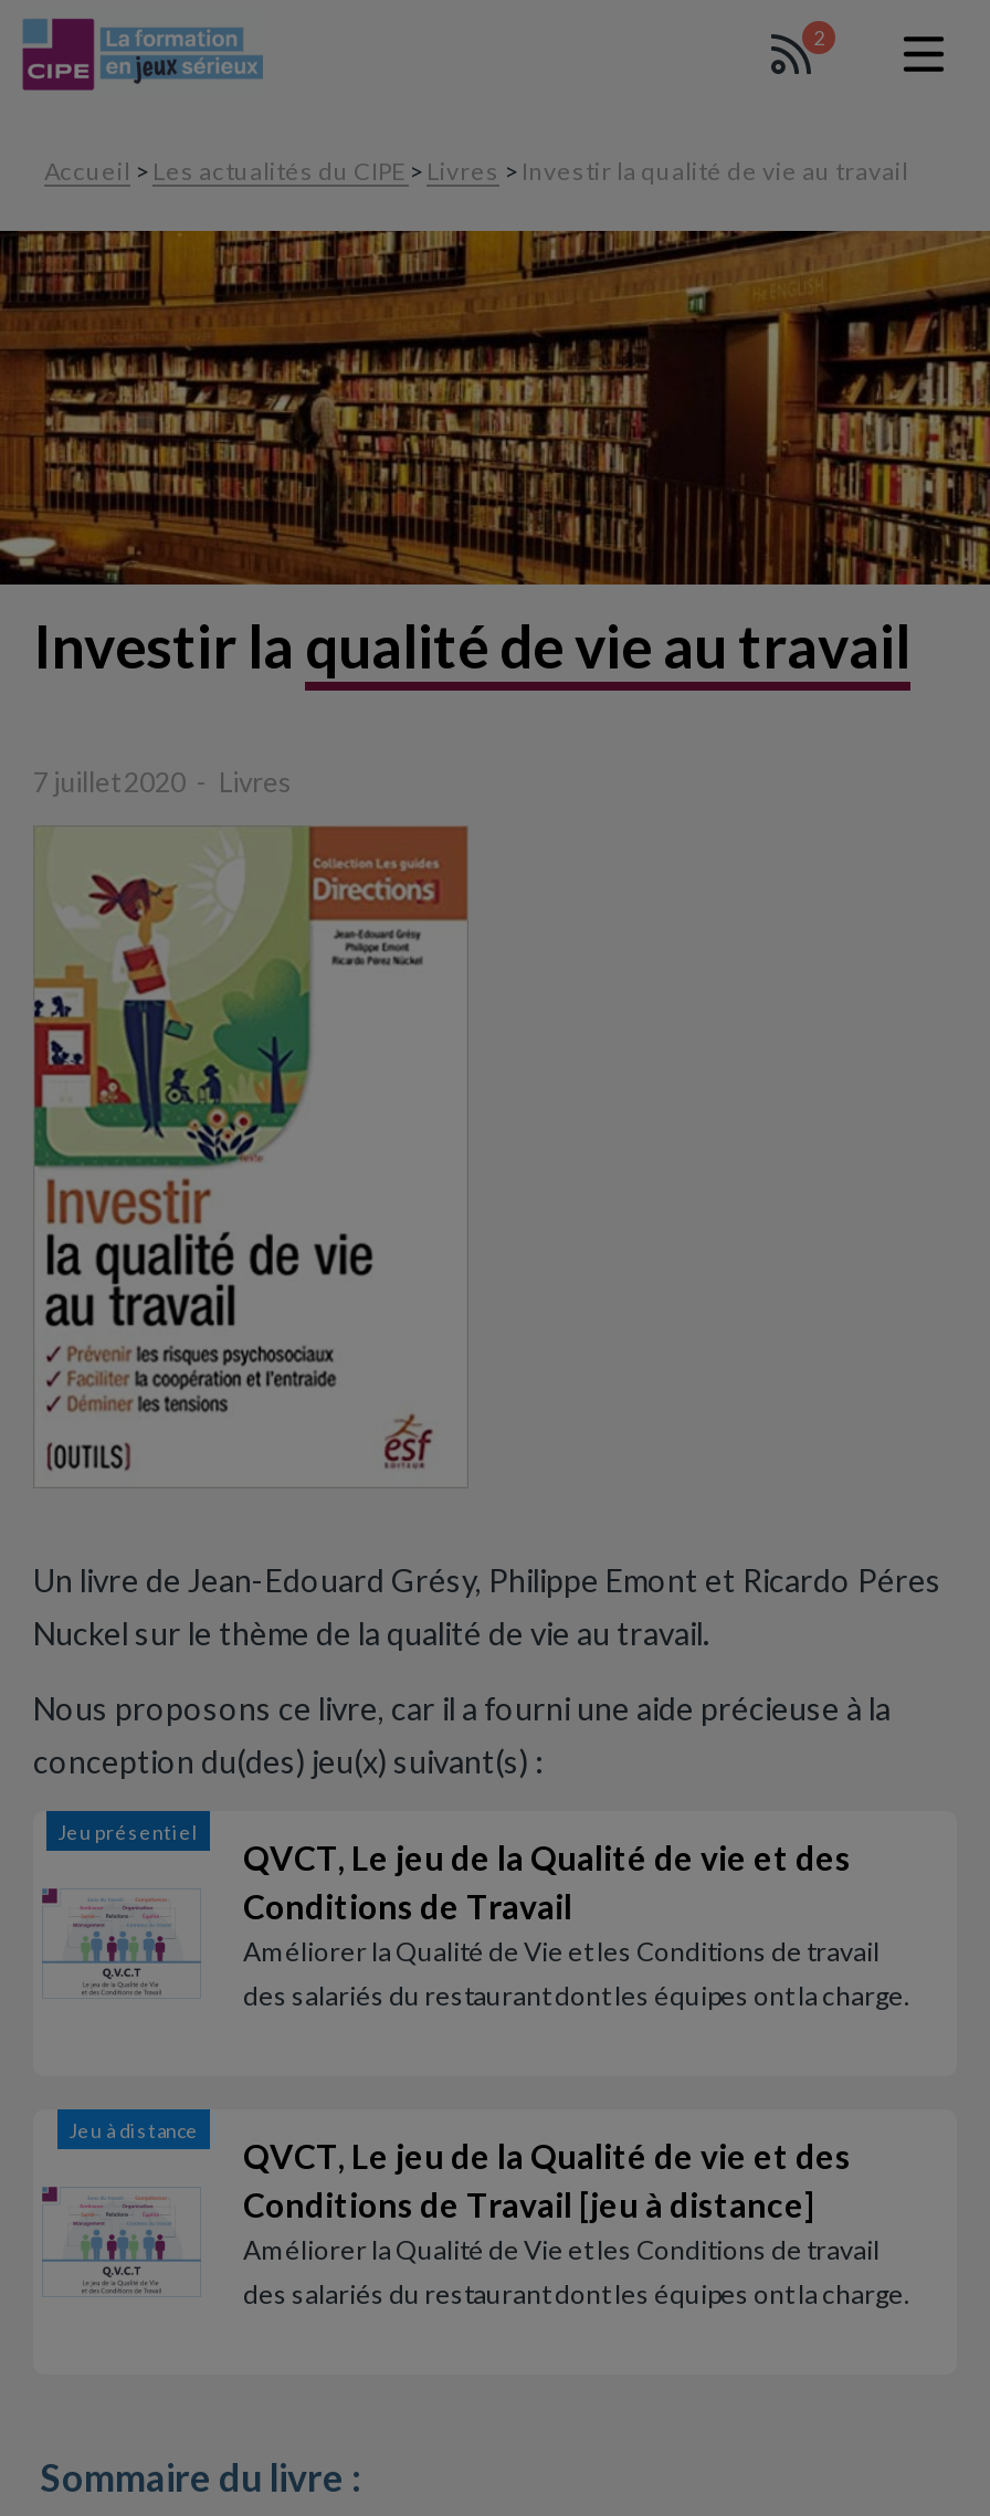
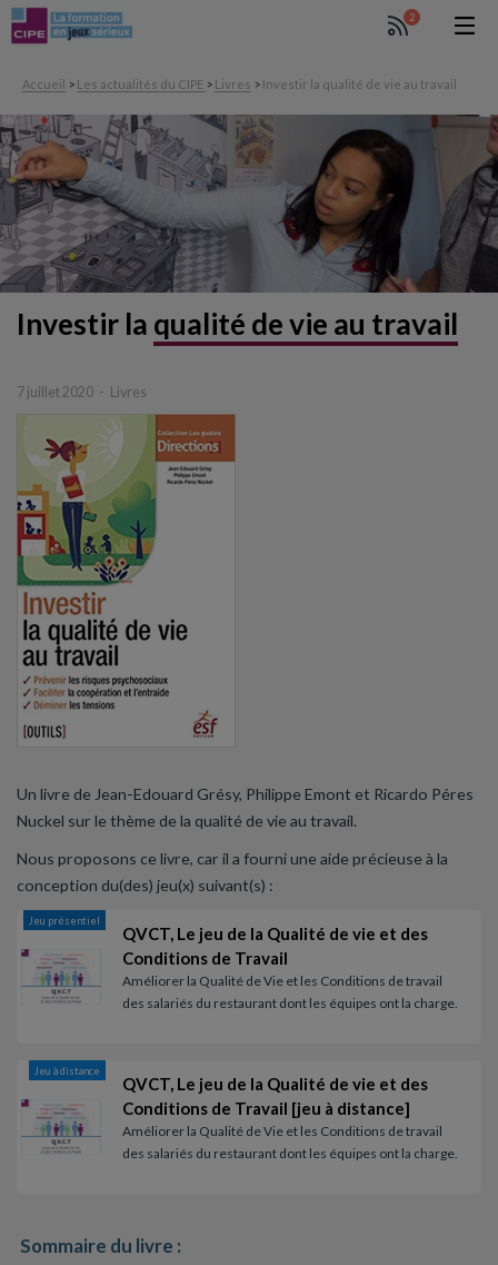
- [image]
+ [image]
